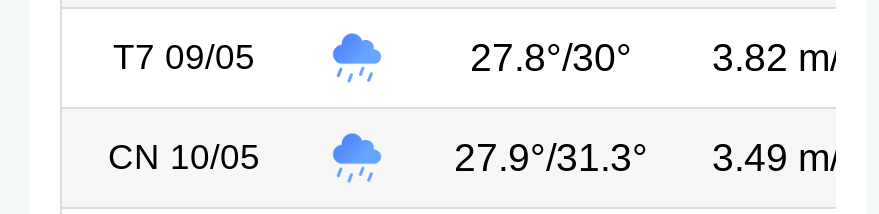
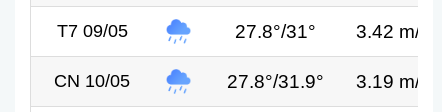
- 27.8°/30°
+ 27.8°/31°

- 3.82 m/s
+ 3.42 m/s

- 27.9°/31.3°
+ 27.8°/31.9°

- 3.49 m/s
+ 3.19 m/s
